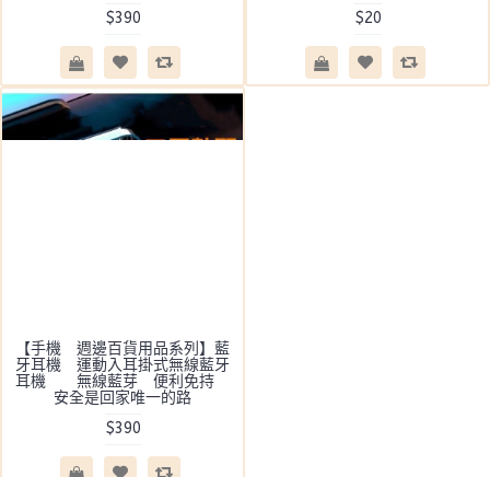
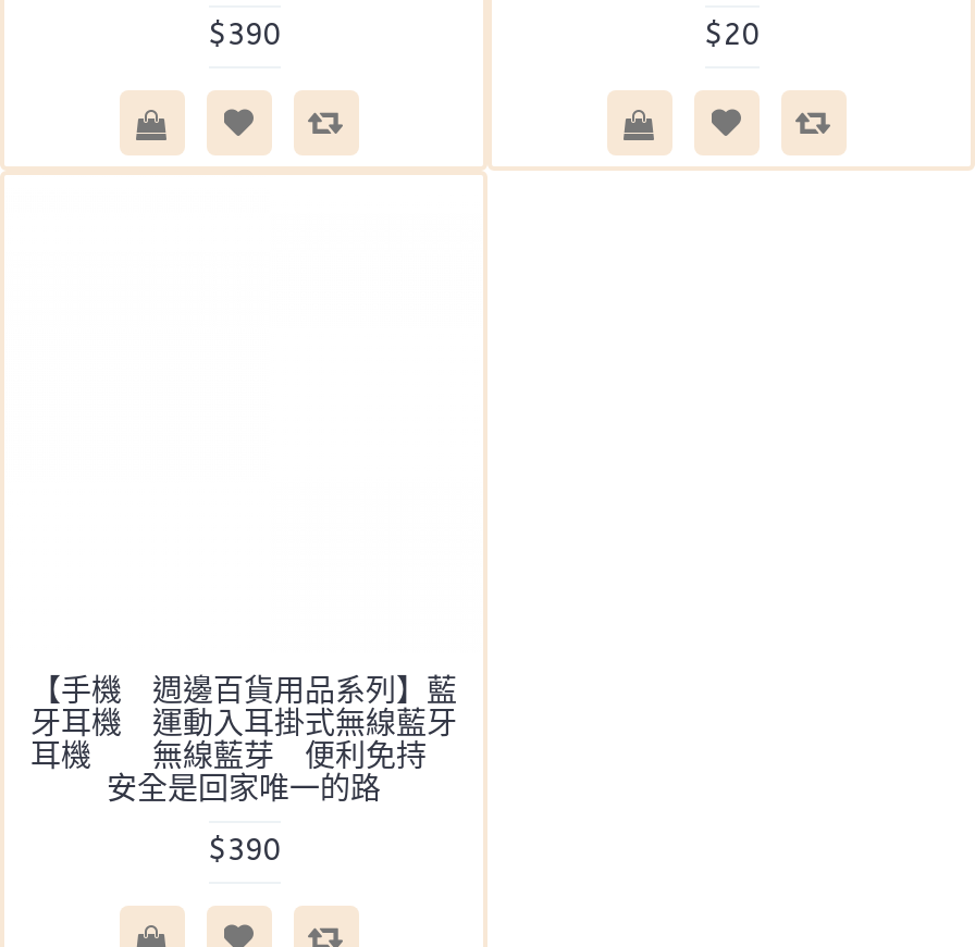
- [image]
